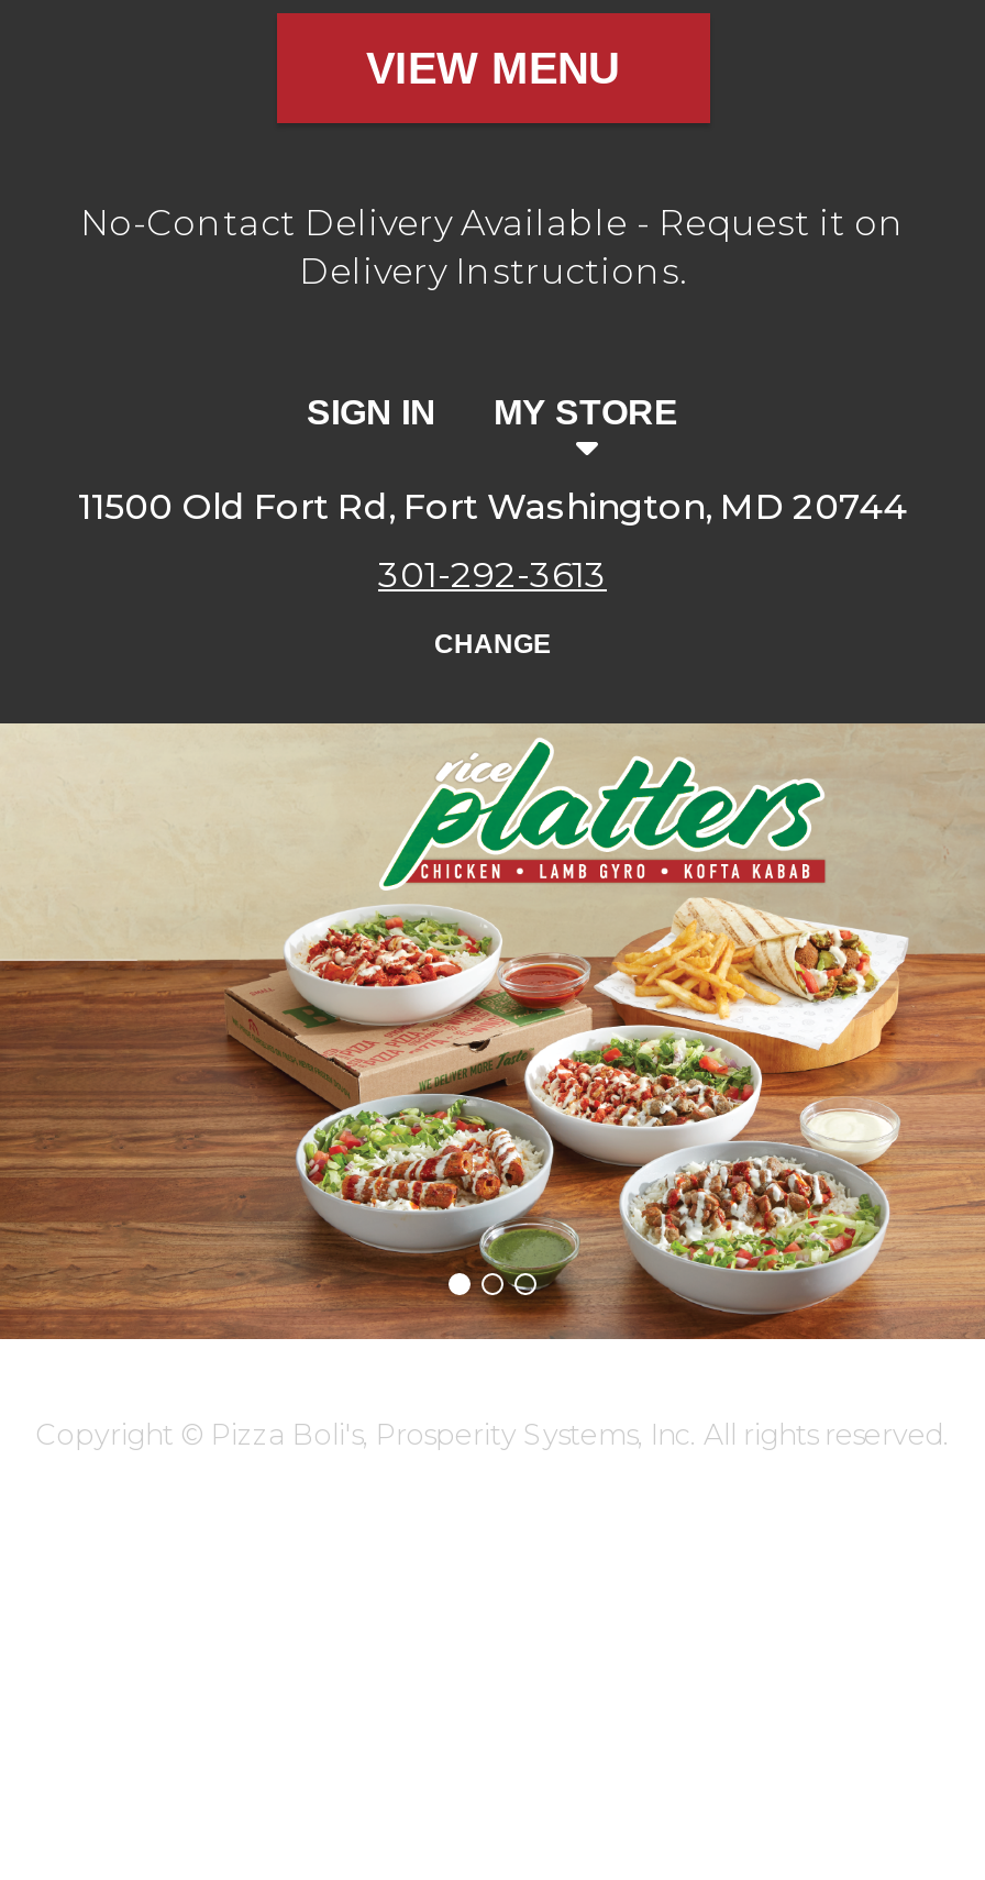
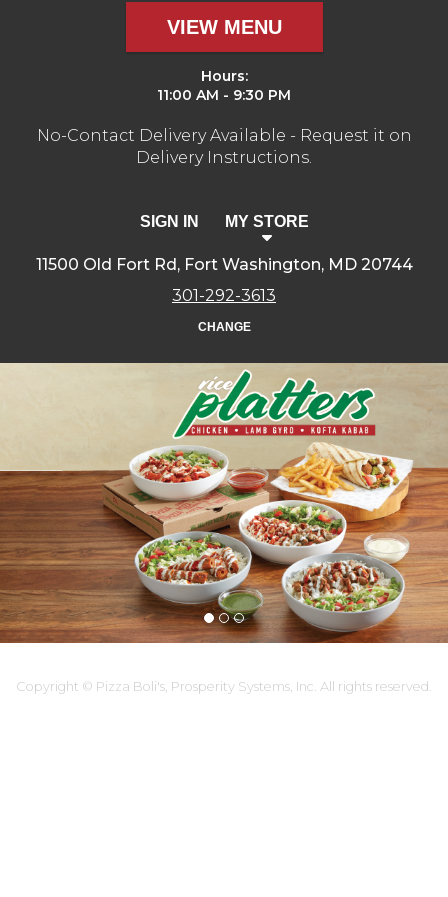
+ Hours:
+ 11:00 AM - 9:30 PM
